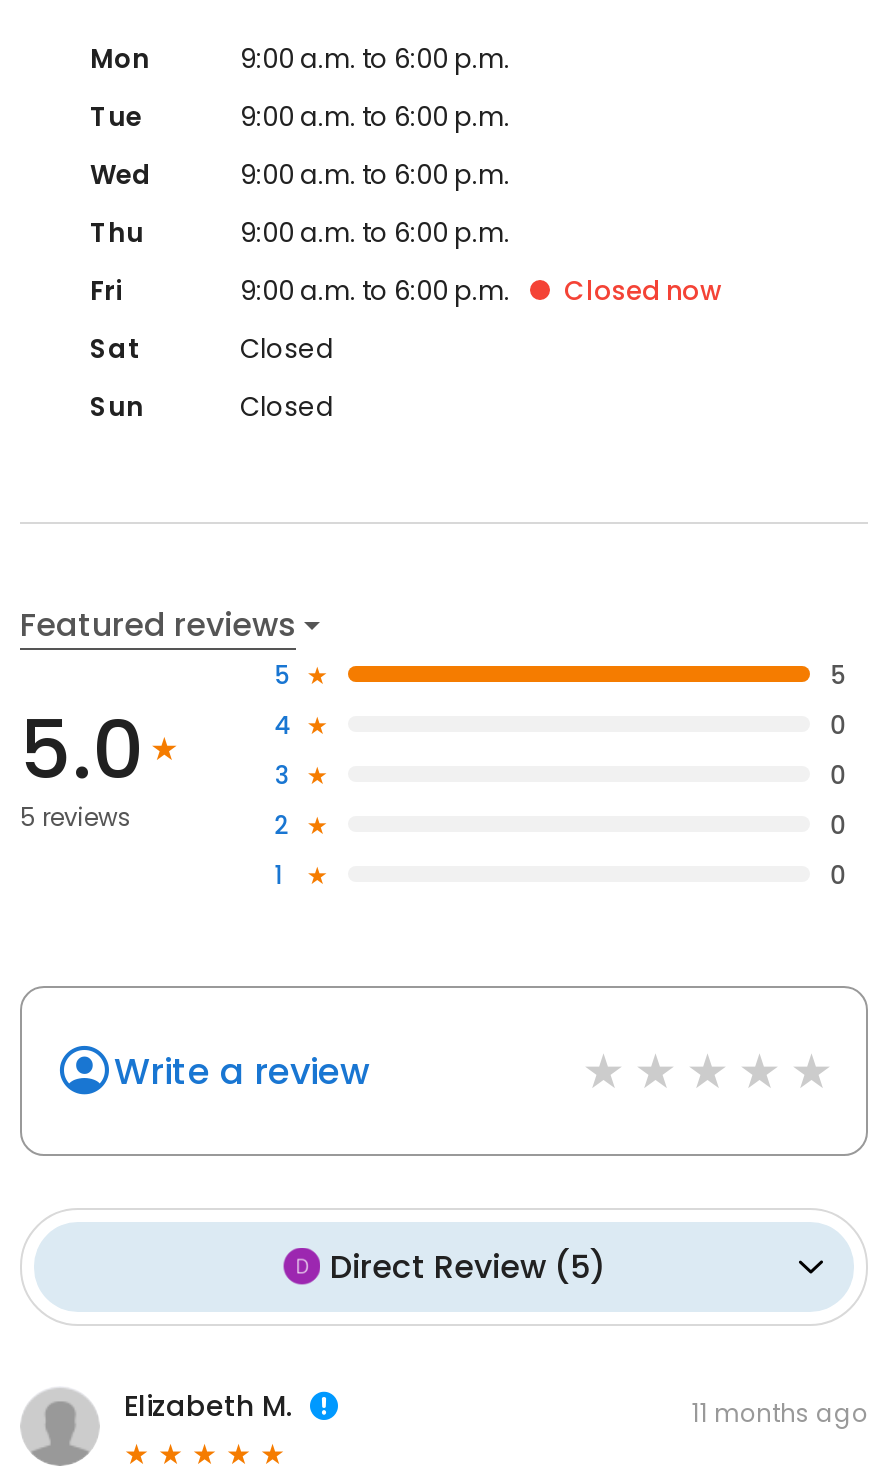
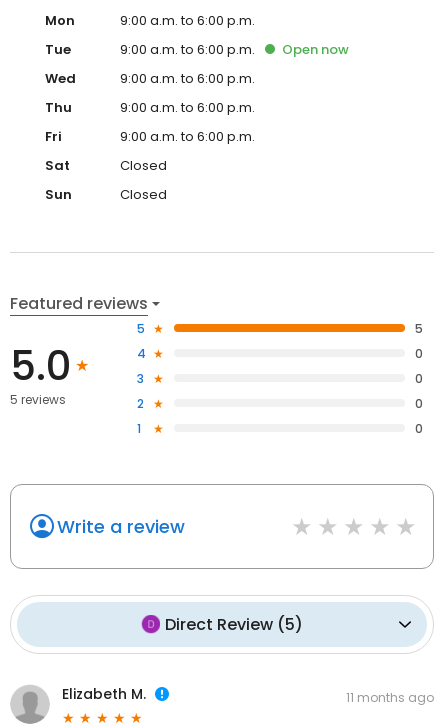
+ Open now

- Closed now
